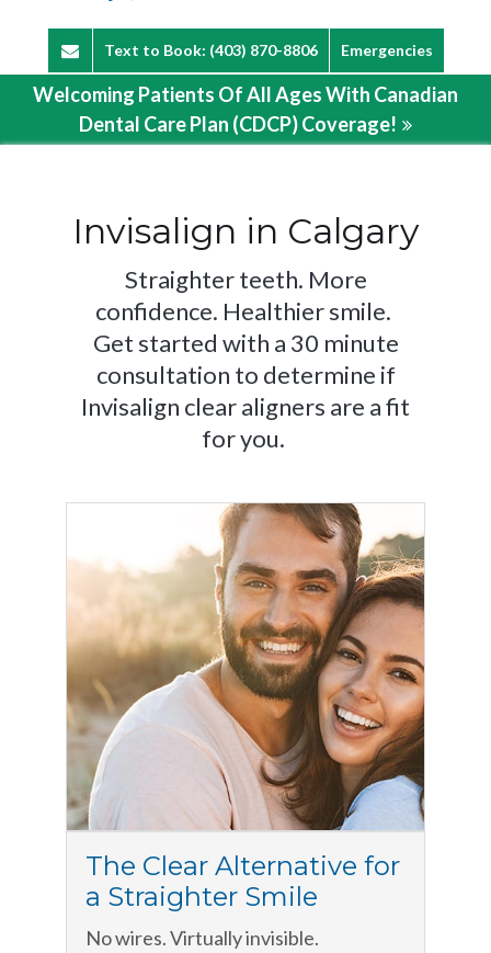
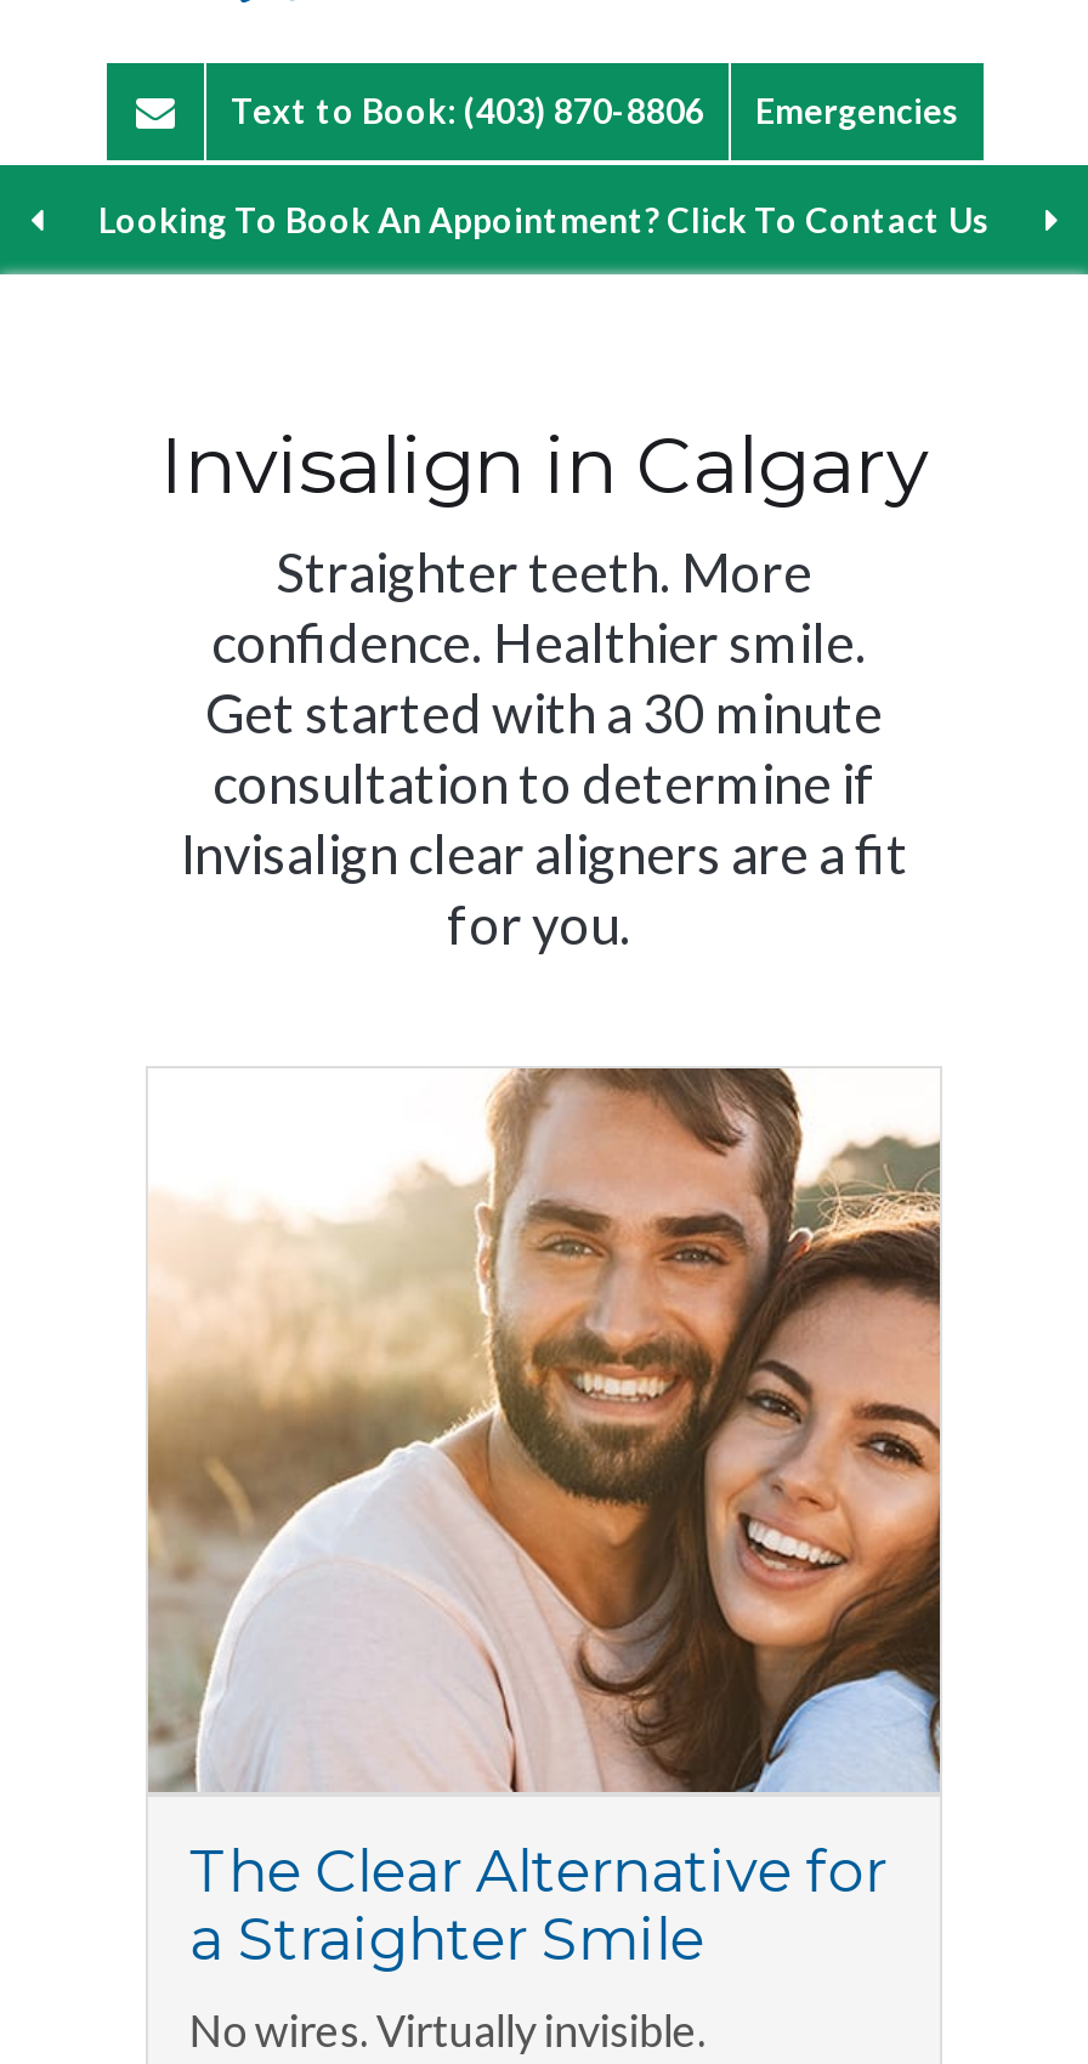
- Welcoming Patients Of All Ages With Canadian
- Dental Care Plan (CDCP) Coverage!
+ Looking To Book An Appointment? Click To Contact Us
